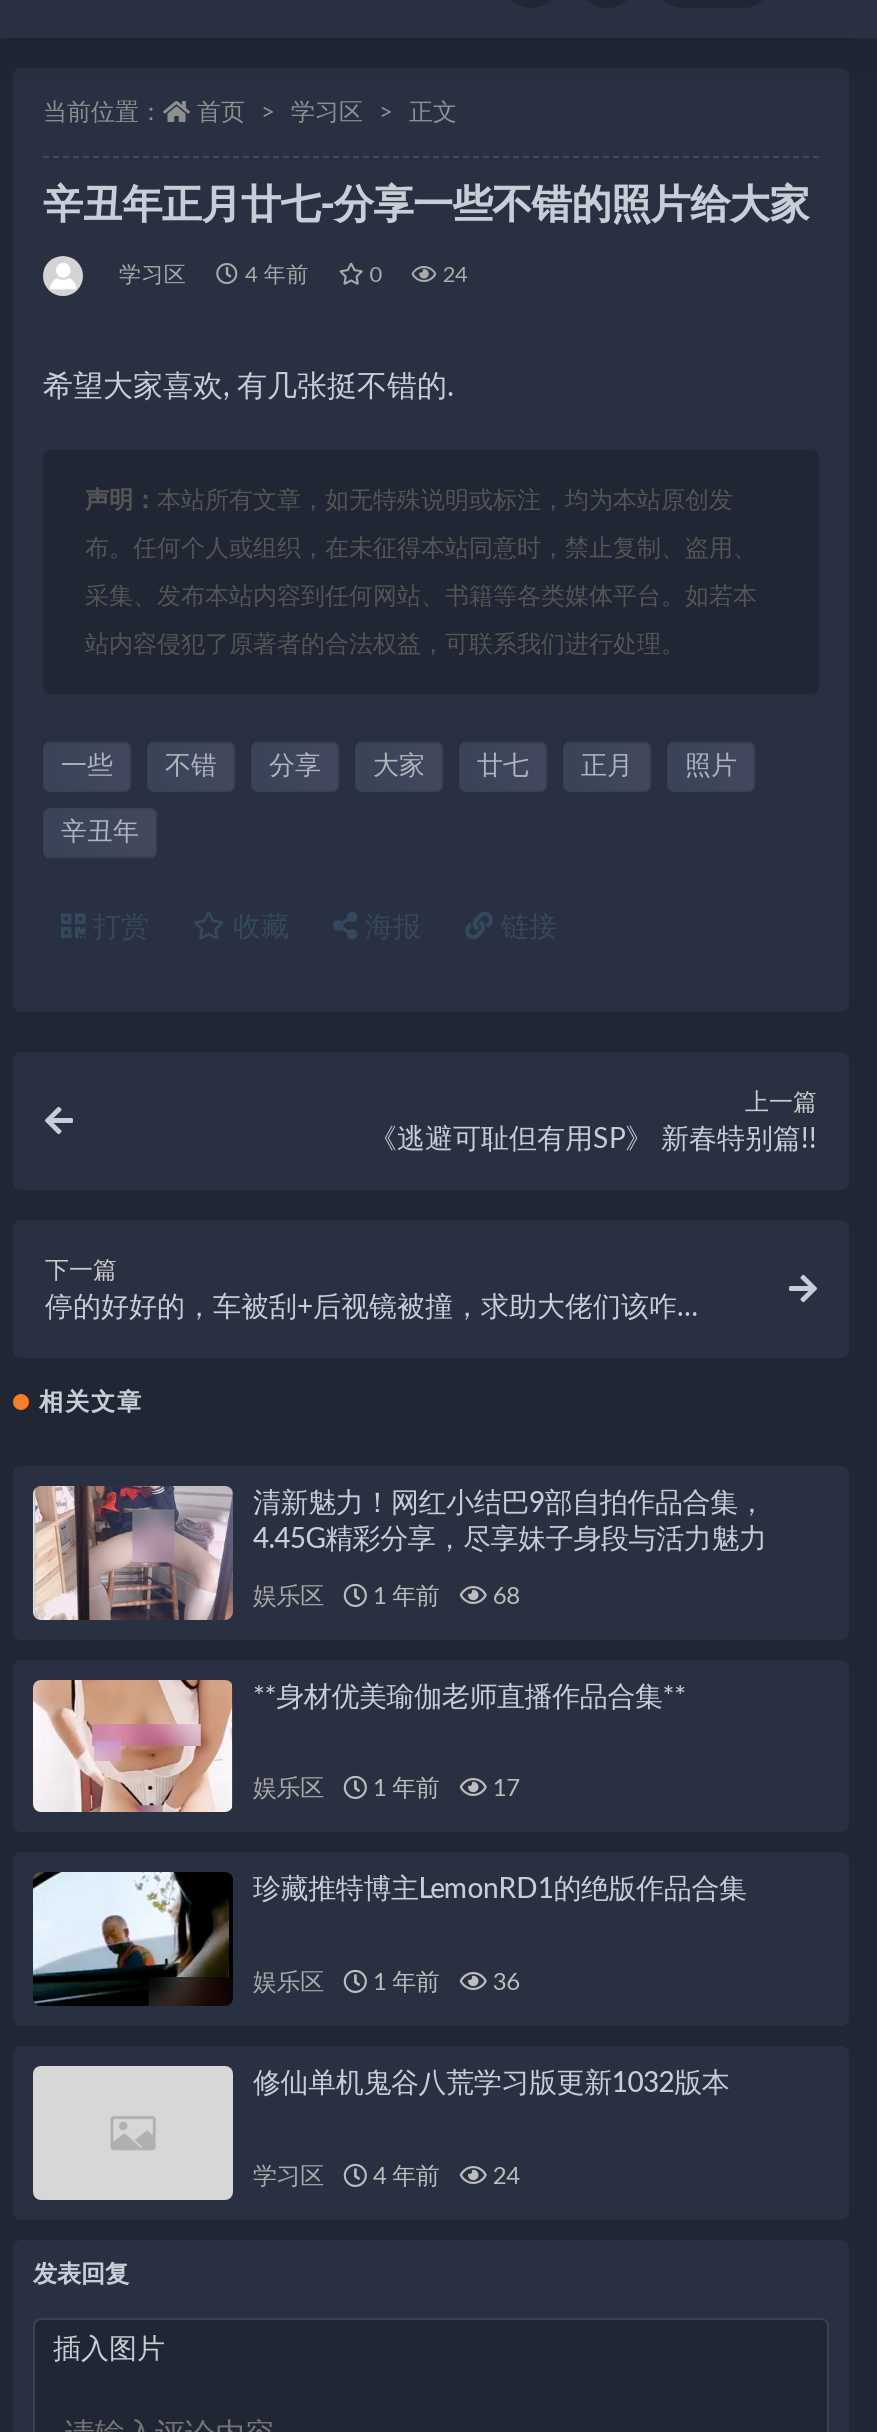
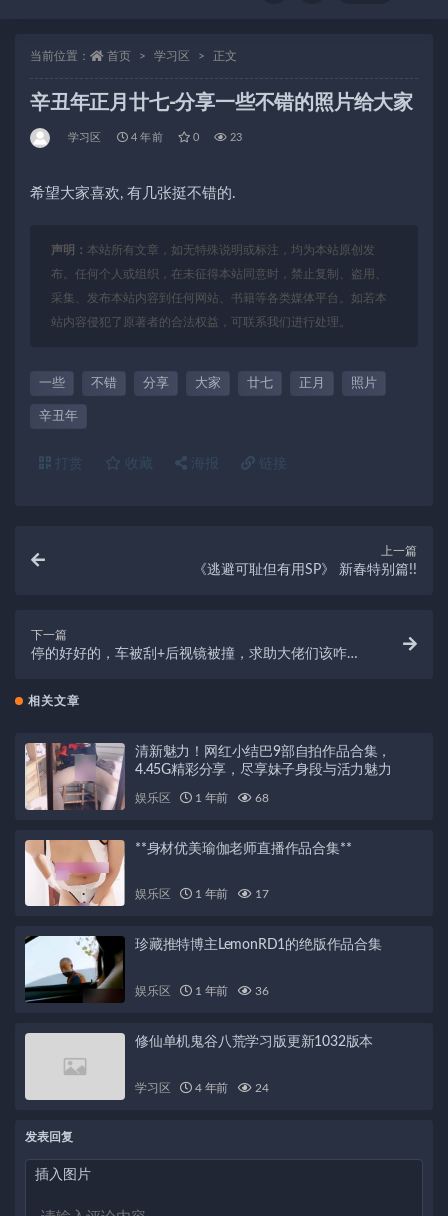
- 24
+ 23
